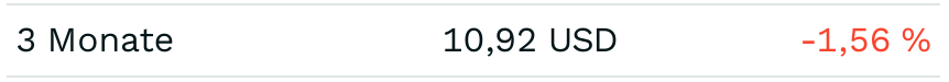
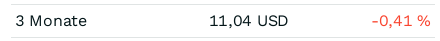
- 10,92 USD
+ 11,04 USD

- -1,56%
+ -0,41%
